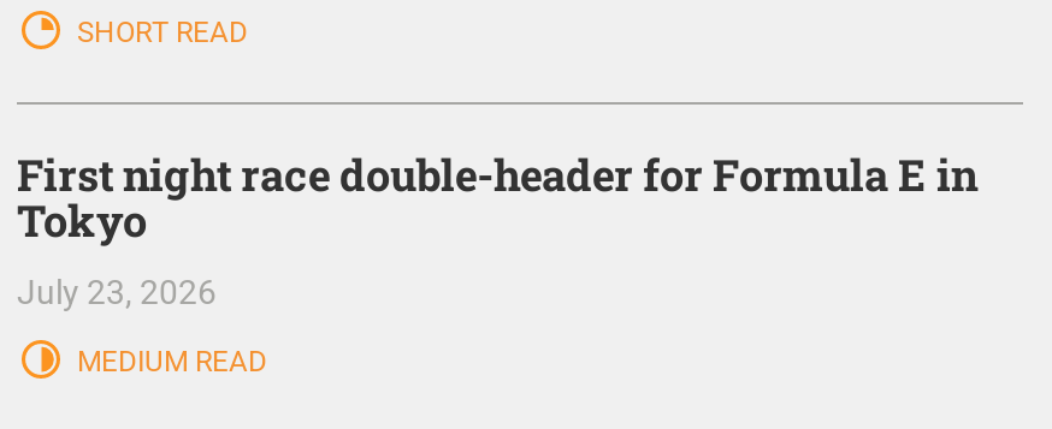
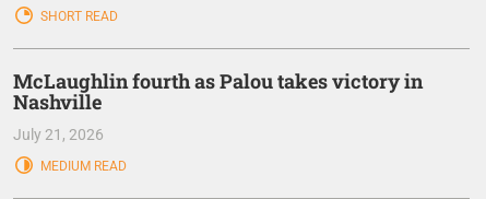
- First night race double-header for Formula E in
- Tokyo
- July 23, 2026
+ McLaughlin fourth as Palou takes victory in
+ Nashville
+ July 21, 2026
